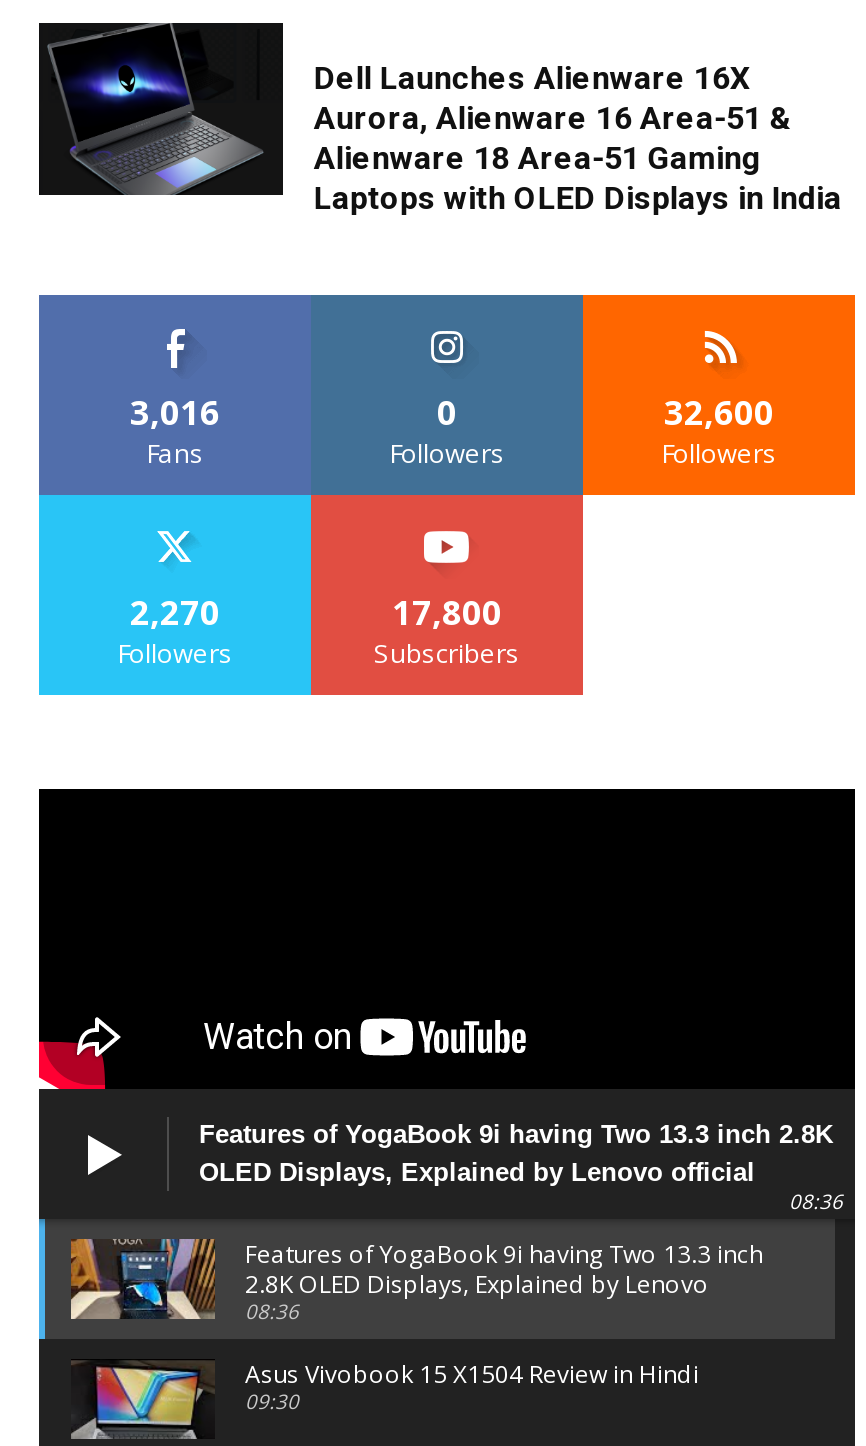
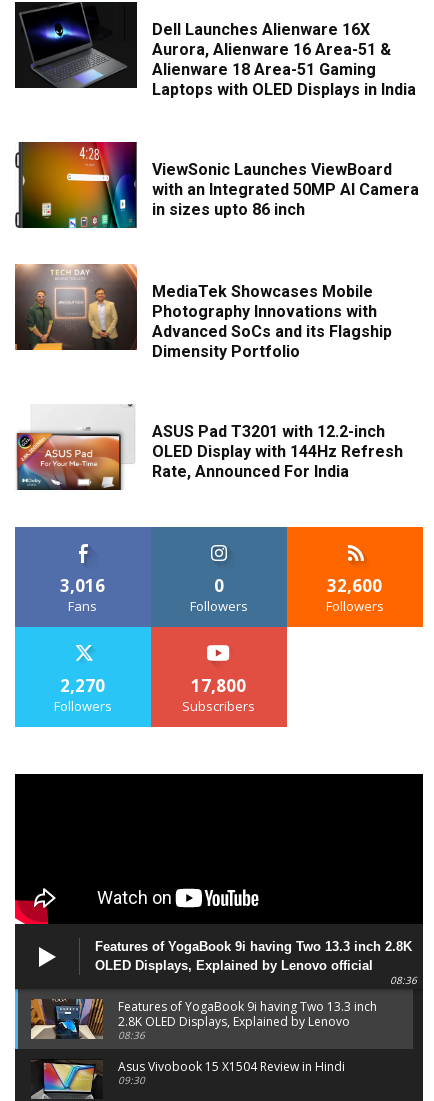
+ [image]
+ MediaTek Showcases Mobile
+ Photography Innovations with
+ Advanced SoCs and its Flagship
+ Dimensity Portfolio

+ [image]
+ ViewSonic Launches ViewBoard
+ with an Integrated 50MP AI Camera
+ in sizes upto 86 inch

+ [image]
+ ASUS Pad T3201 with 12.2-inch
+ OLED Display with 144Hz Refresh
+ Rate, Announced For India
